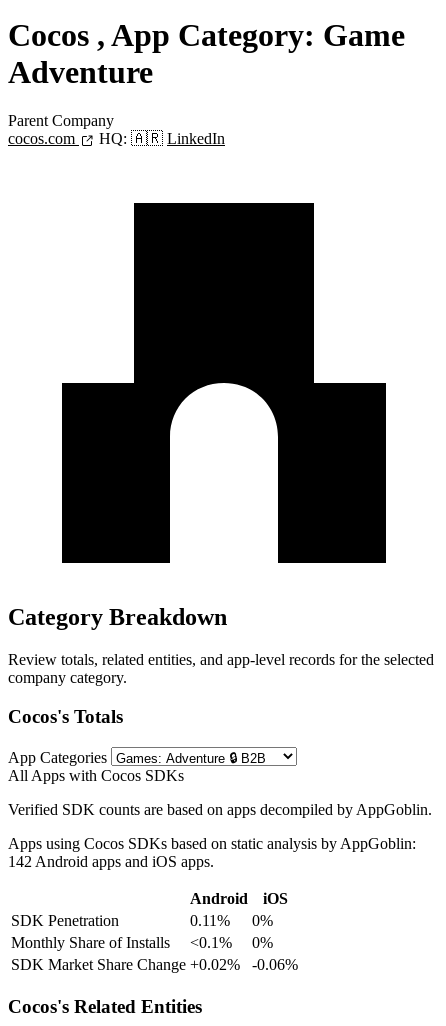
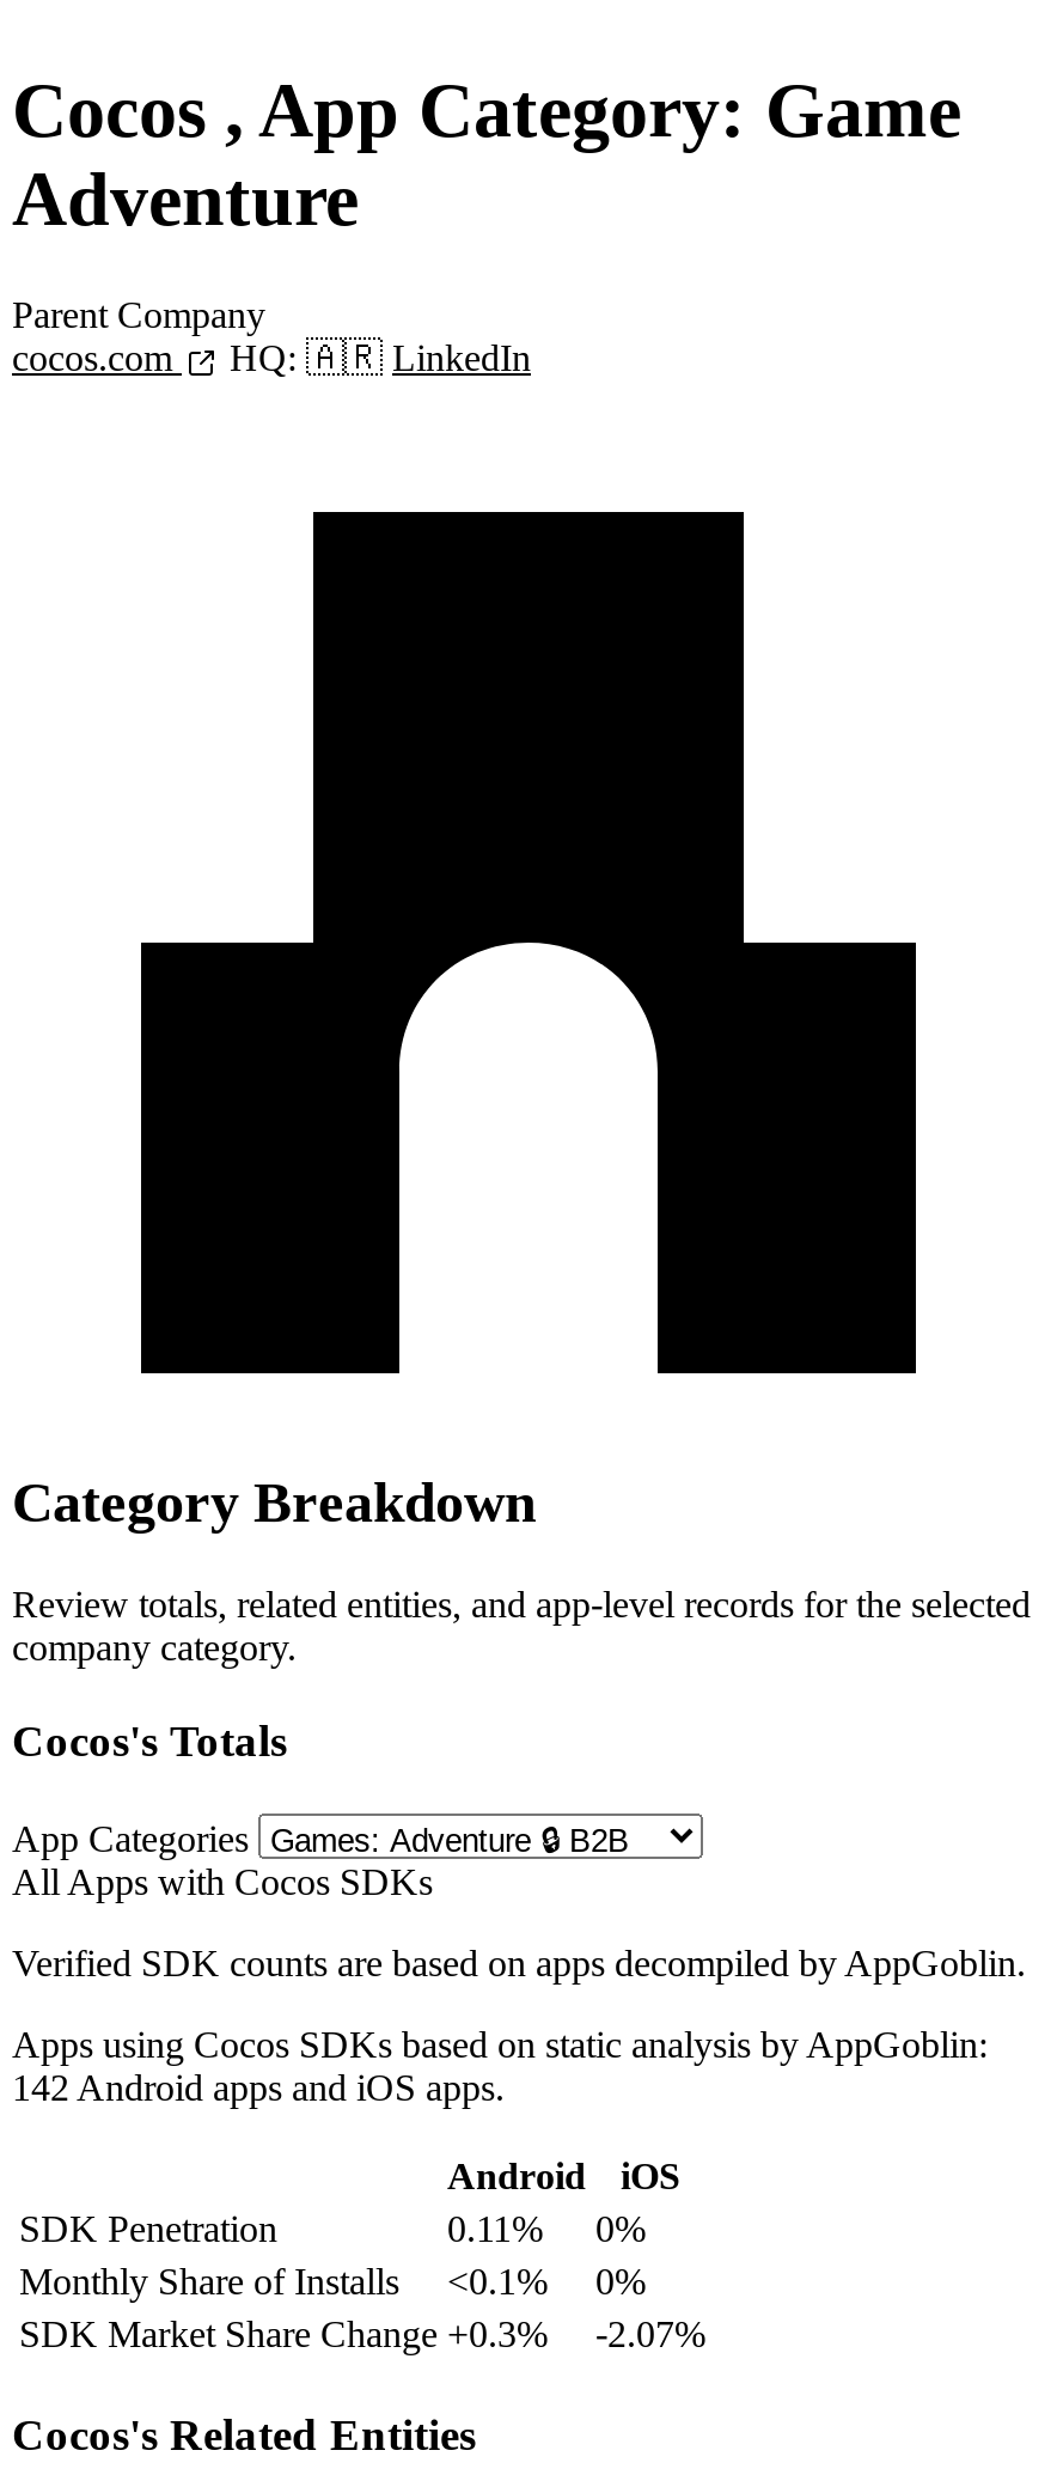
- SDK Market Share Change +0.02%
+ SDK Market Share Change +0.3%

- -0.06%
+ -2.07%
